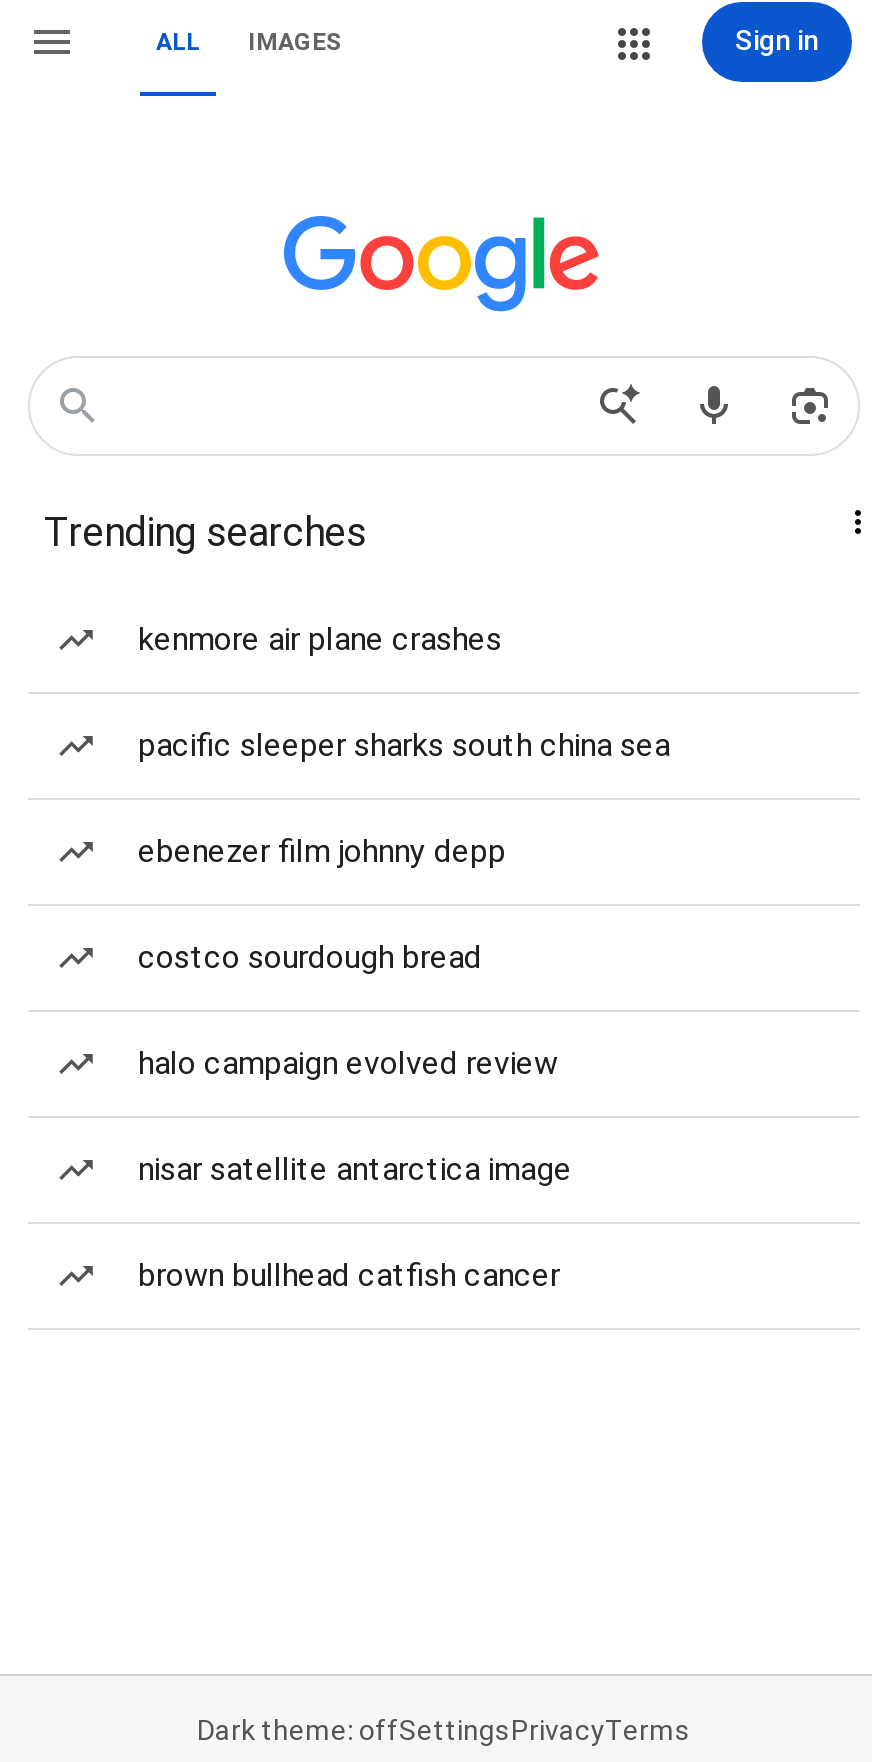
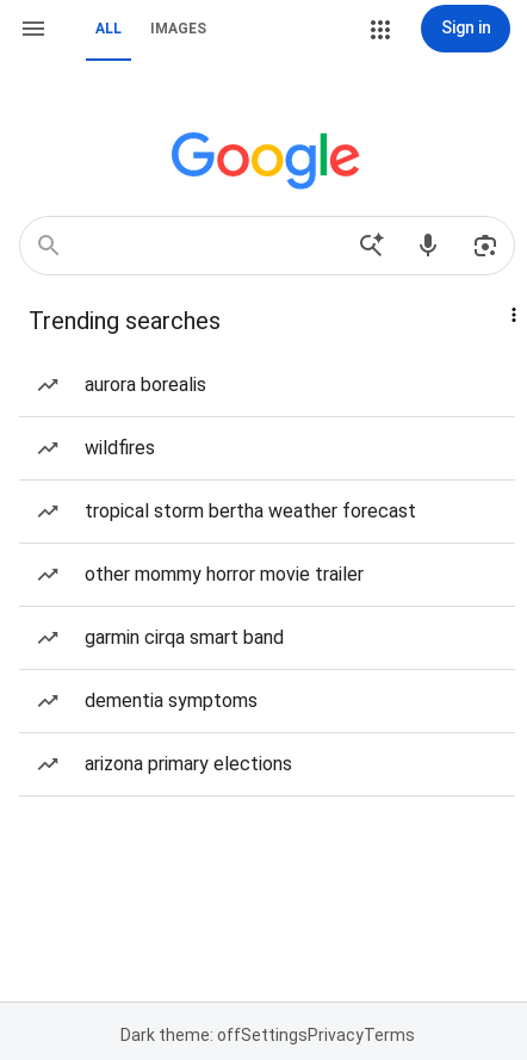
- kenmore air plane crashes
+ aurora borealis

- pacific sleeper sharks south china sea
+ wildfires

- ebenezer film johnny depp
+ tropical storm bertha weather forecast

- costco sourdough bread
+ other mommy horror movie trailer

- halo campaign evolved review
+ garmin cirqa smart band

- nisar satellite antarctica image
+ dementia symptoms

- brown bullhead catfish cancer
+ arizona primary elections
